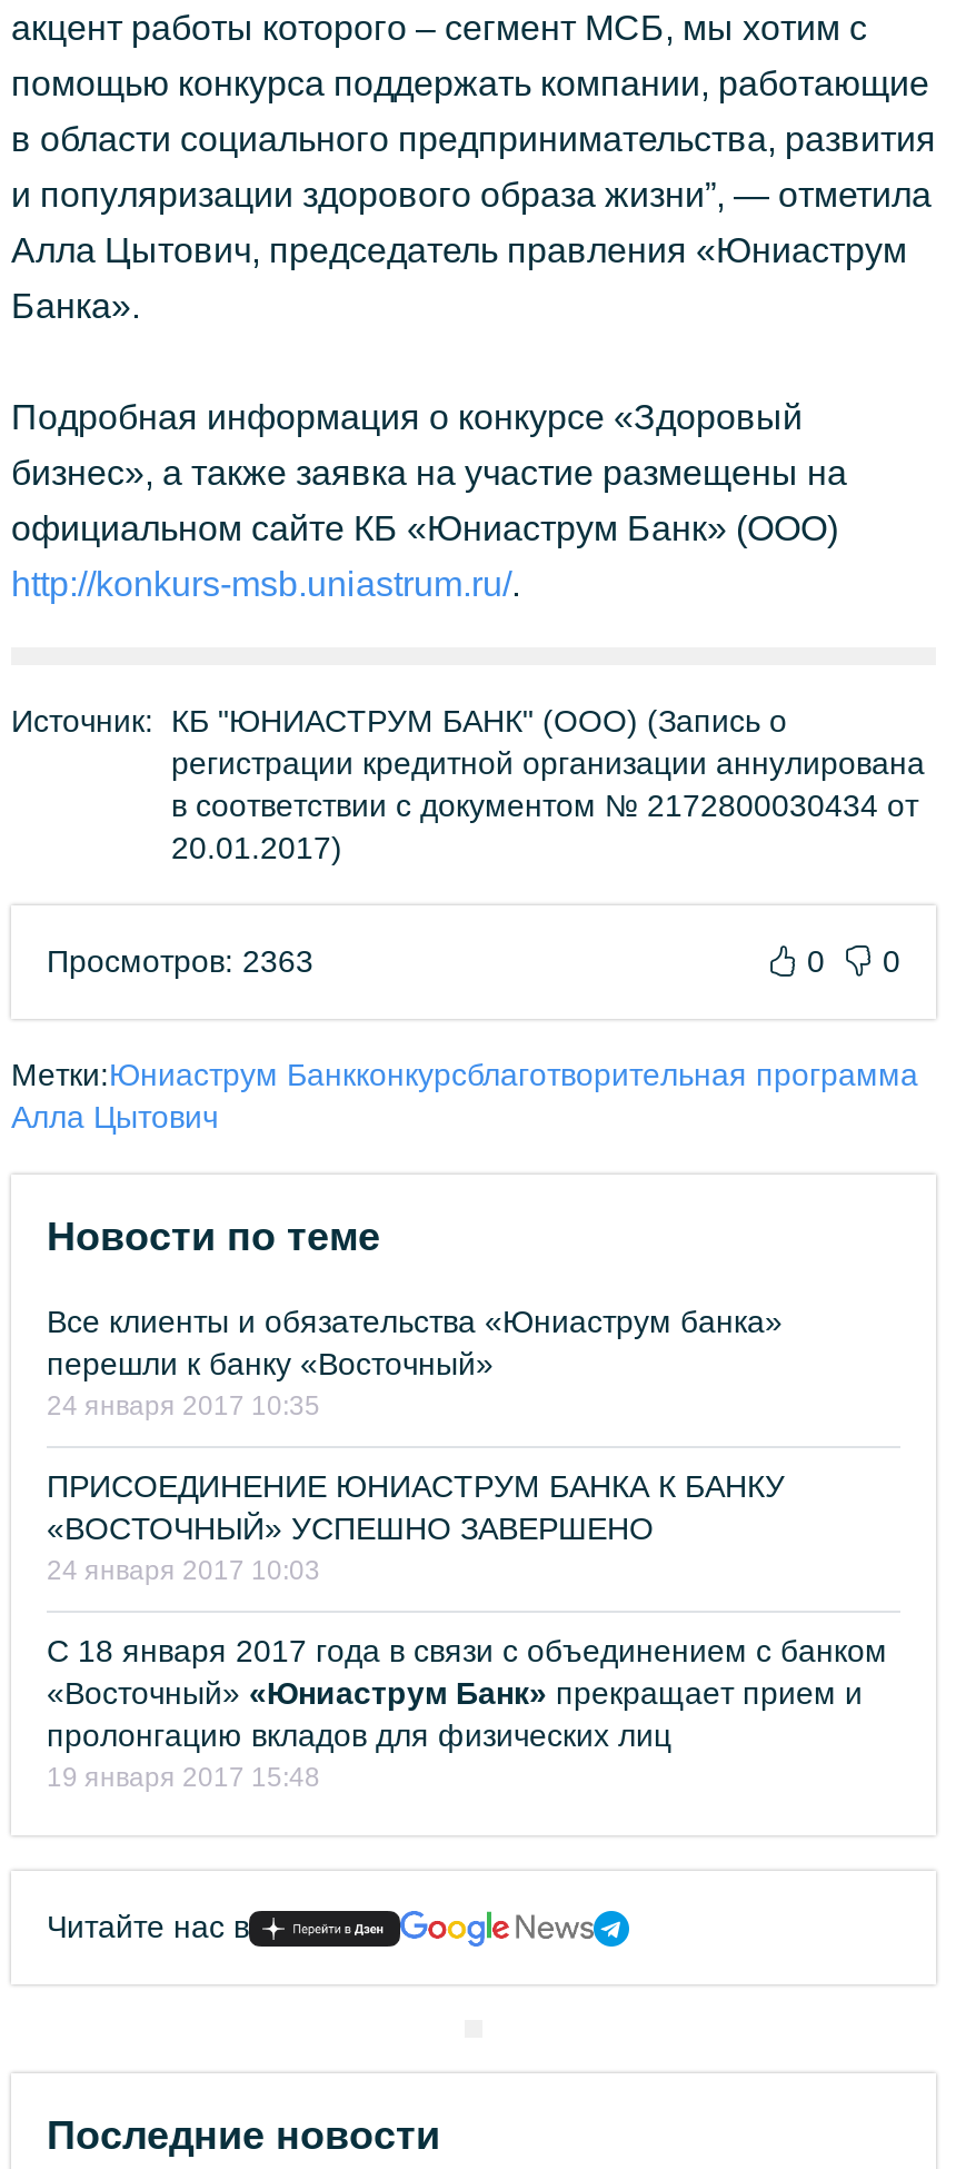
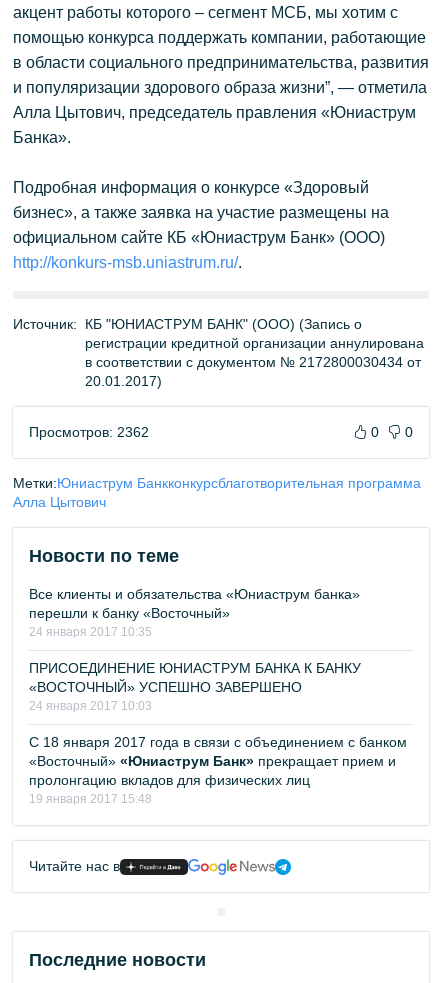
- Просмотров: 2363
+ Просмотров: 2362
